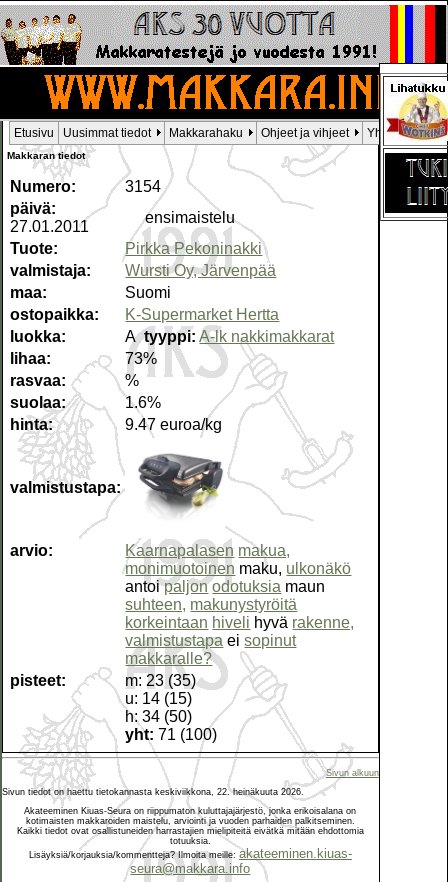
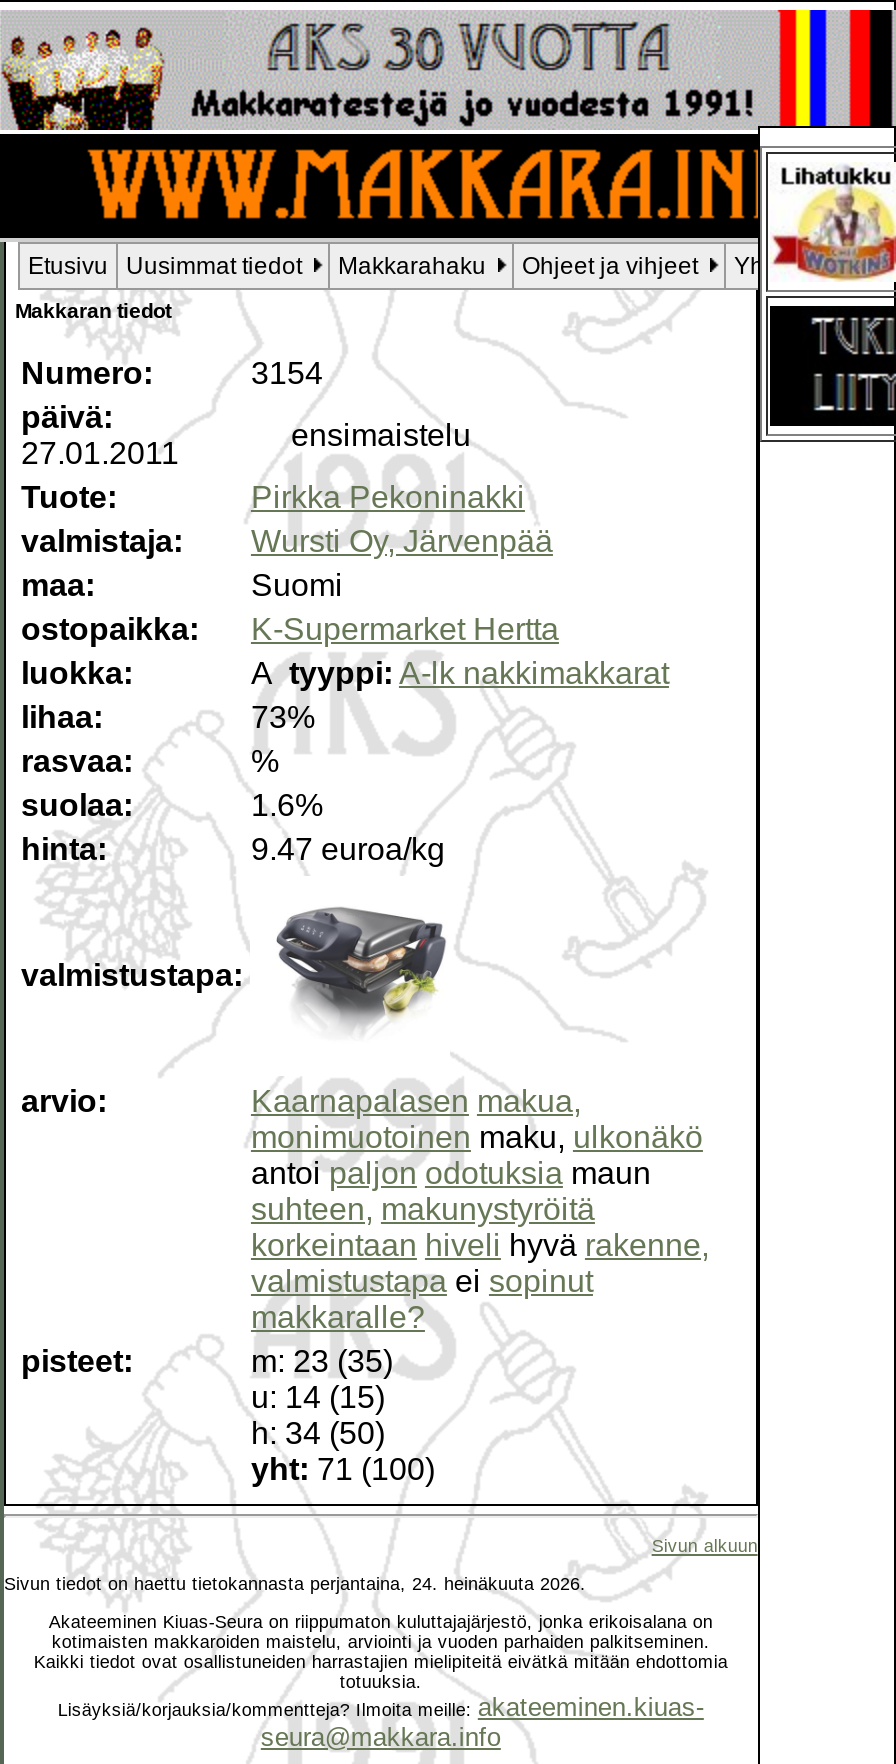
- Sivun tiedot on haettu tietokannasta keskiviikkona, 22. heinäkuuta 2026.
+ Sivun tiedot on haettu tietokannasta perjantaina, 24. heinäkuuta 2026.
